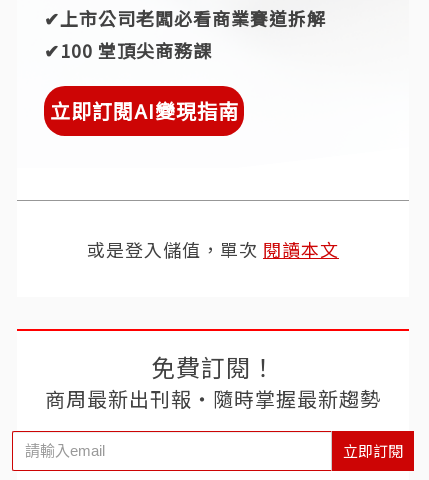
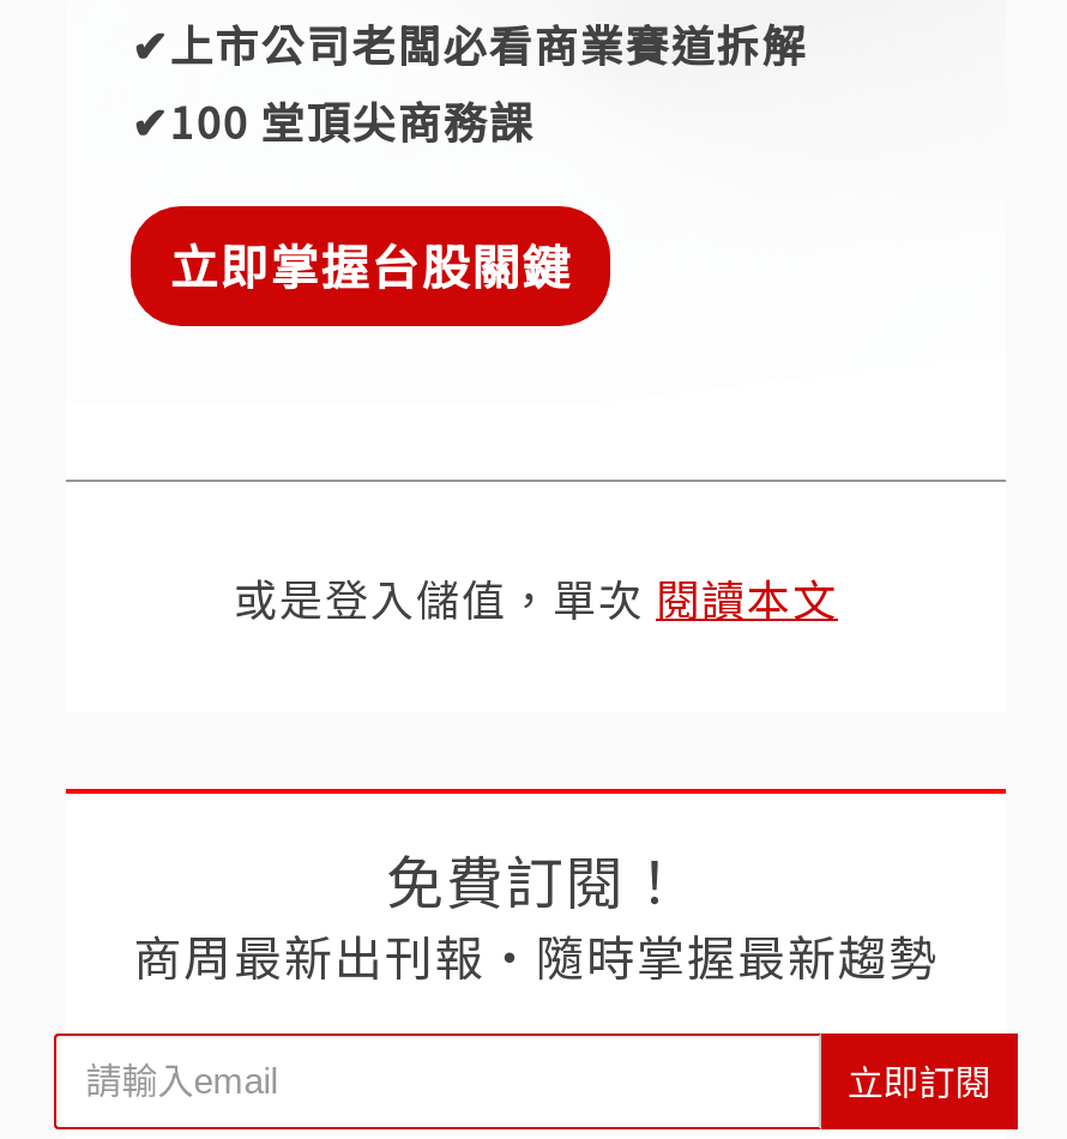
- 立即訂閱AI變現指南
+ 立即掌握台股關鍵
